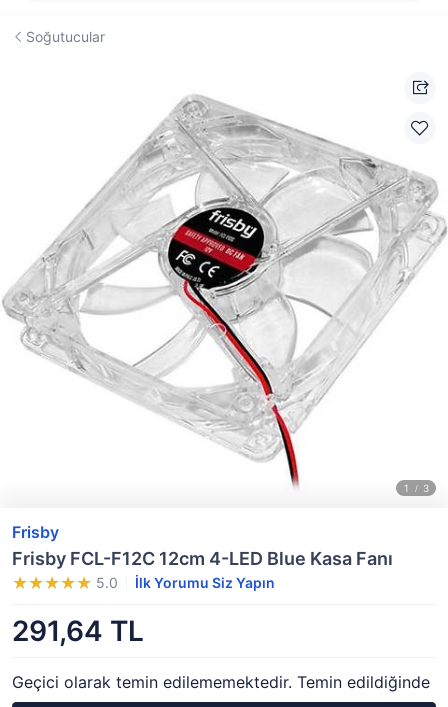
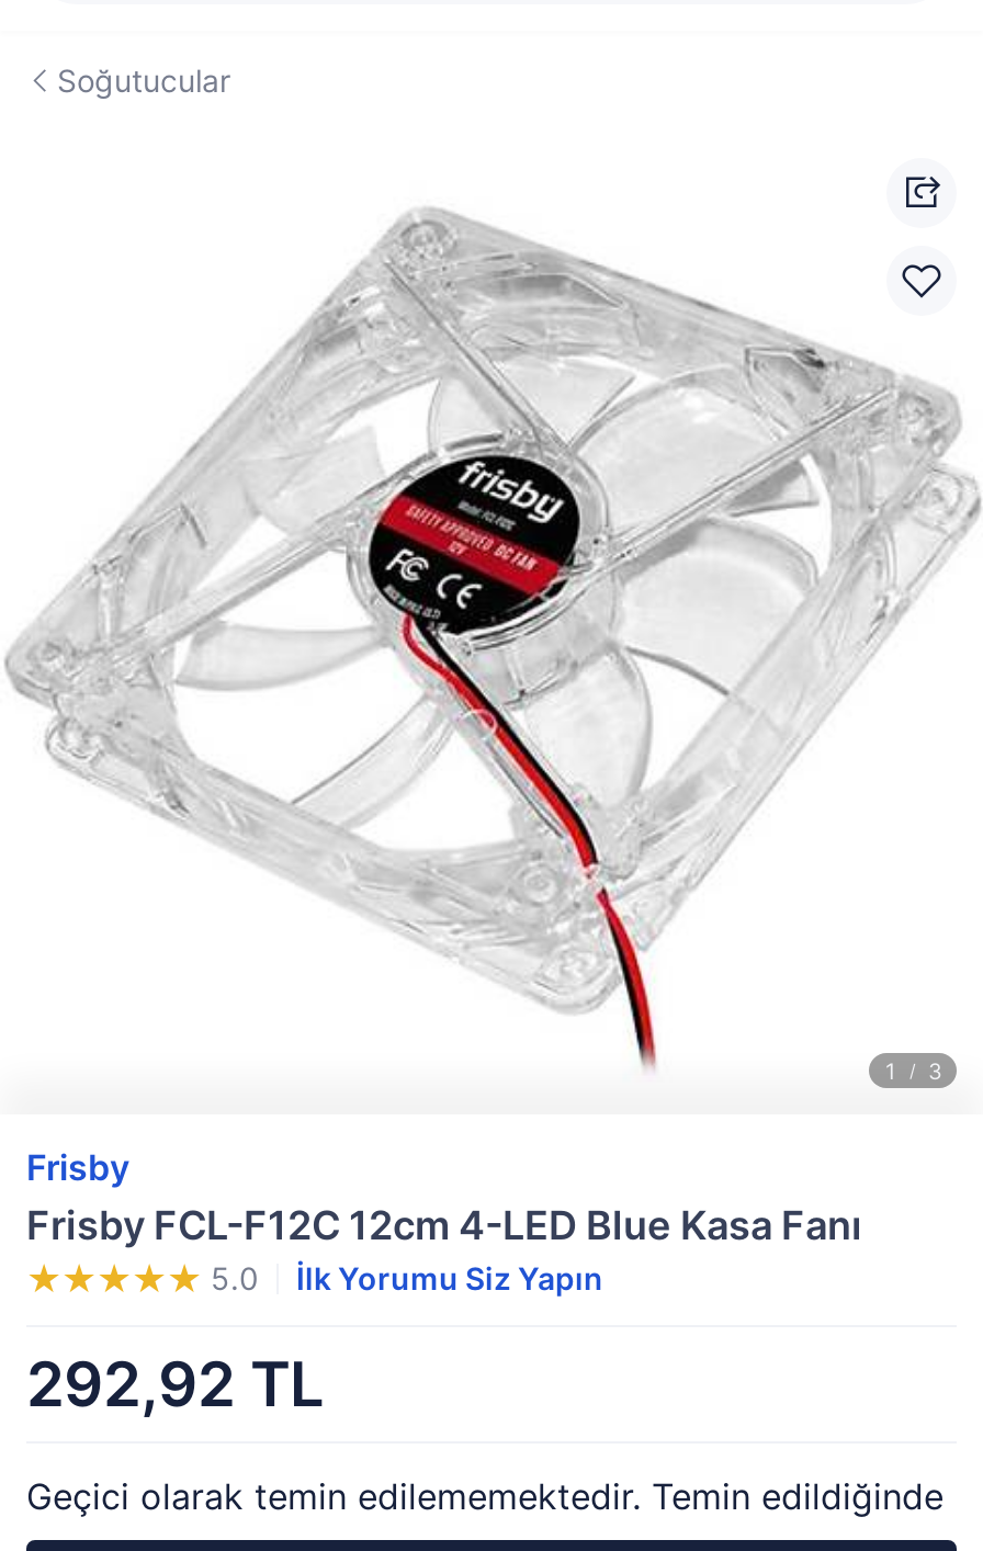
- 291,64 TL
+ 292,92 TL
